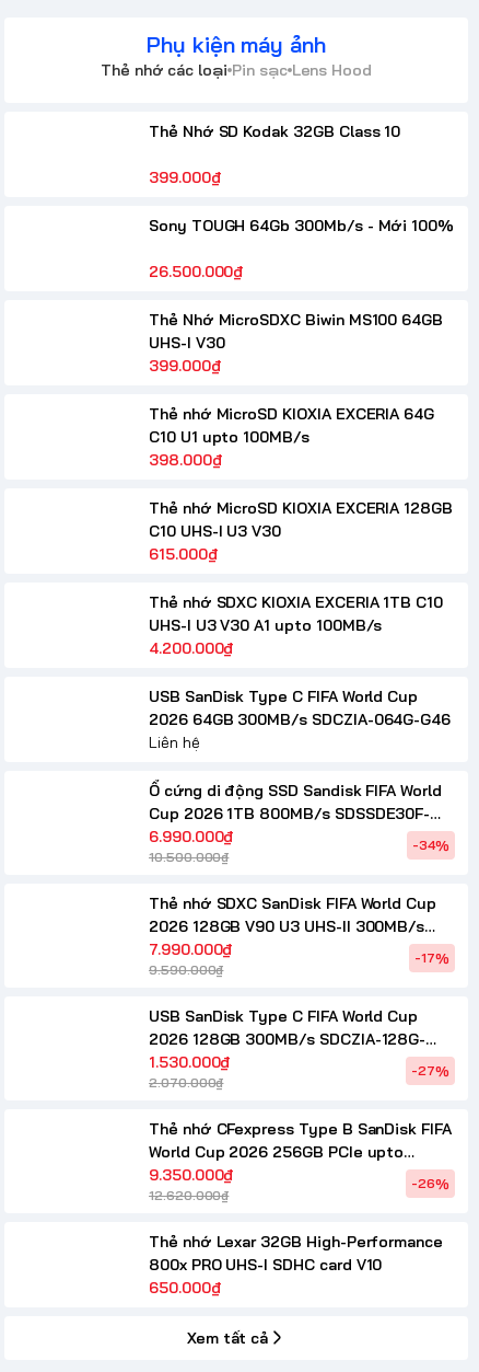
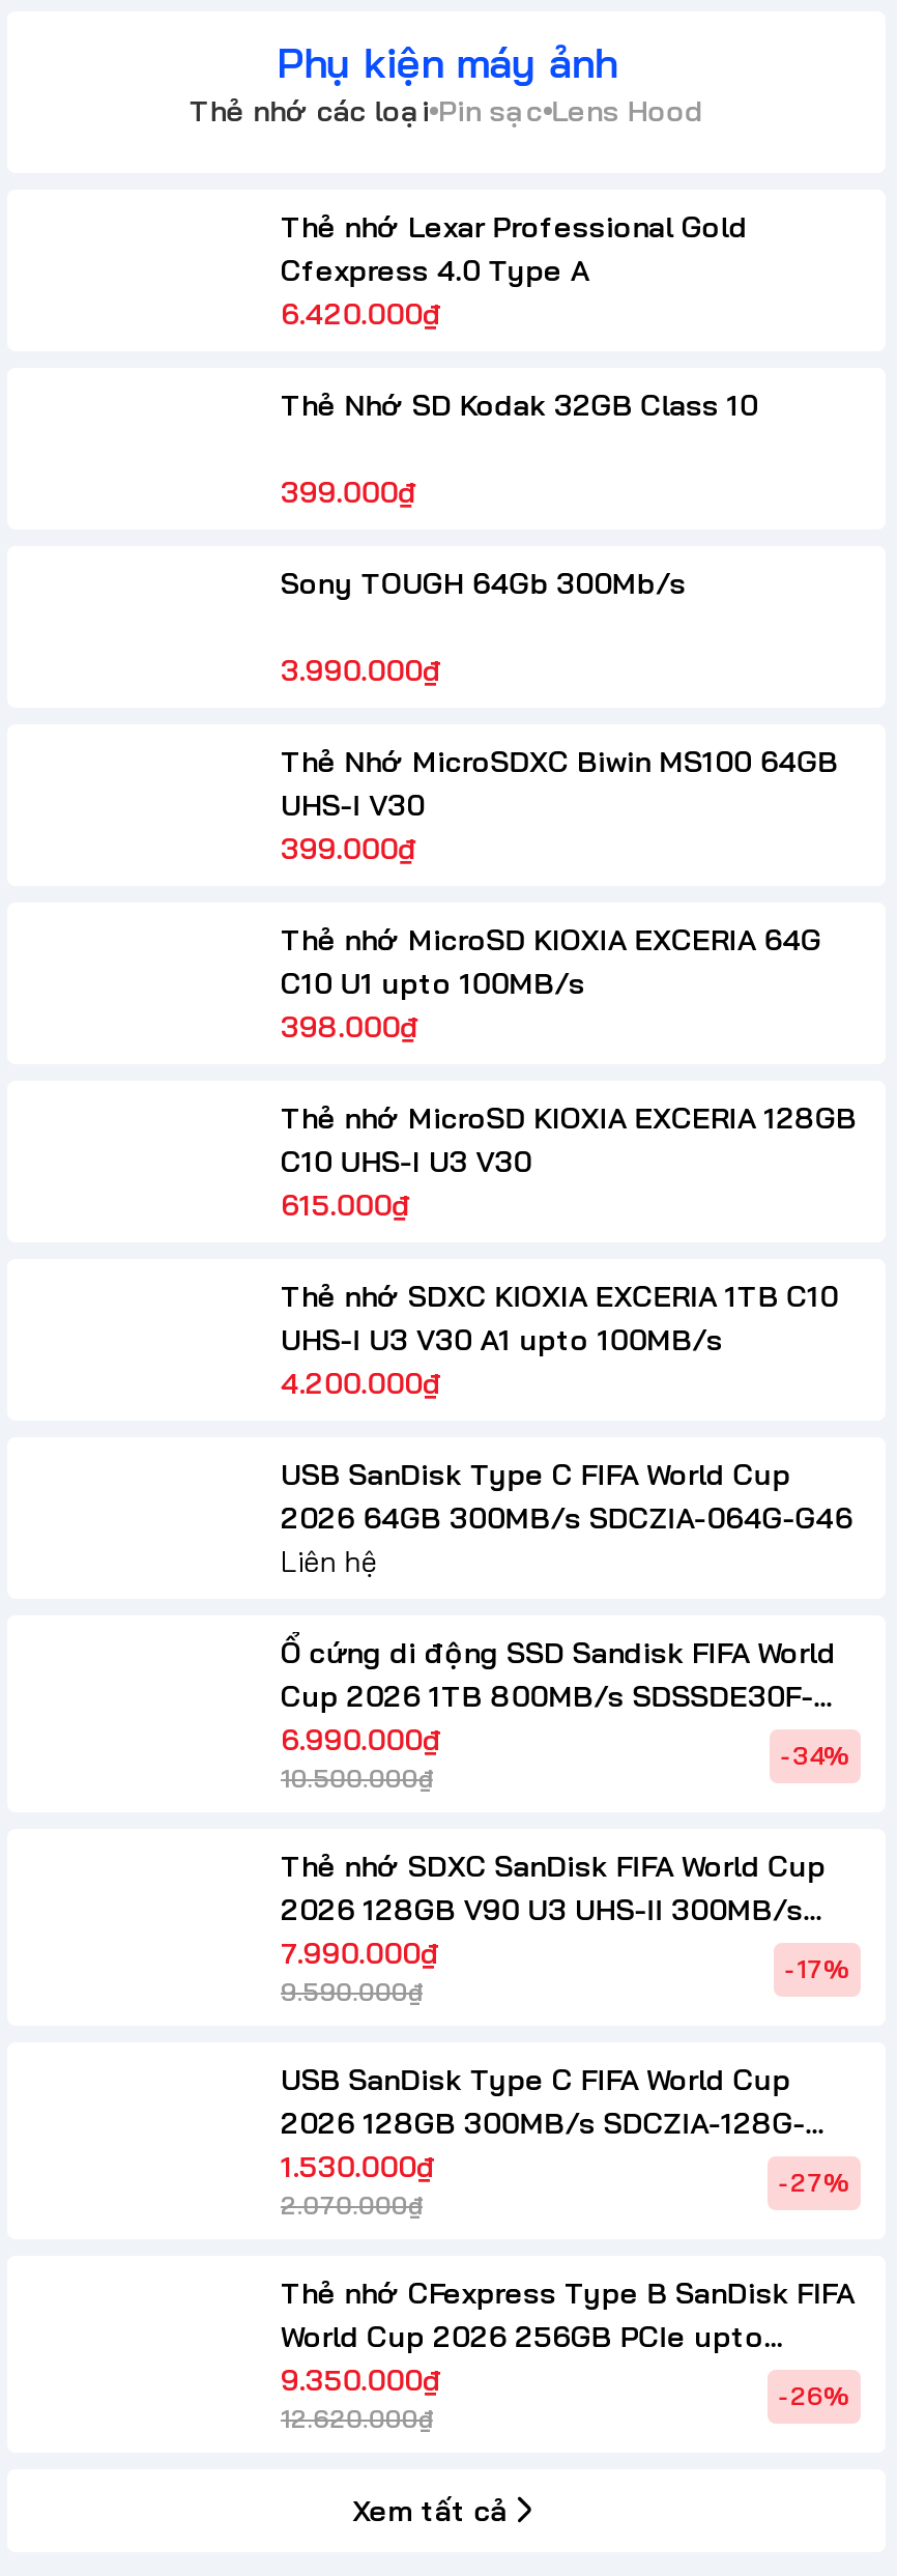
+ Thẻ nhớ Lexar Professional Gold
+ Cfexpress 4.0 Type A
+ 6.420.000₫

moved down: Thẻ Nhớ SD Kodak 32GB Class 10 | 399.000₫

- Sony TOUGH 64Gb 300Mb/s - Mới 100%
+ Sony TOUGH 64Gb 300Mb/s

- 26.500.000₫
+ 3.990.000₫

moved down: Thẻ Nhớ MicroSDXC Biwin MS100 64GB | UHS-I V30 | 399.000₫ | ... | World Cup 2026 256GB PCIe upto | -26%

- Thẻ nhớ Lexar 32GB High-Performance
- 800x PRO UHS-I SDHC card V10
- 650.000₫
